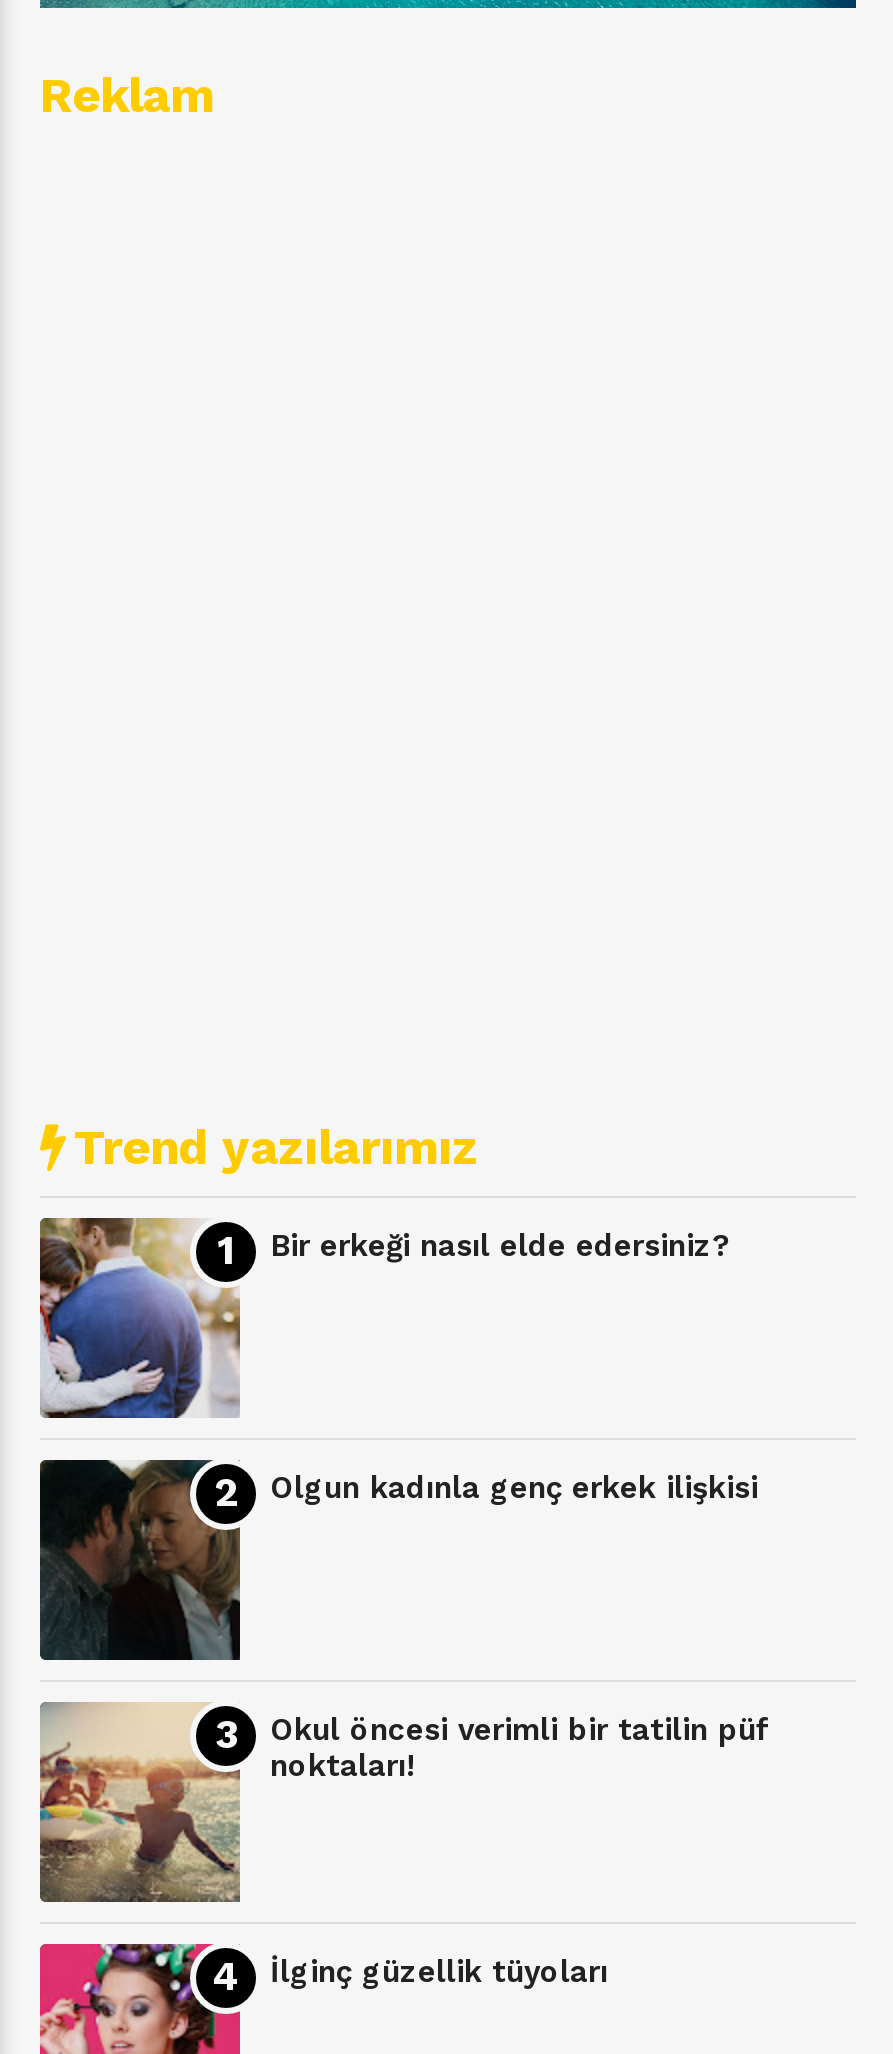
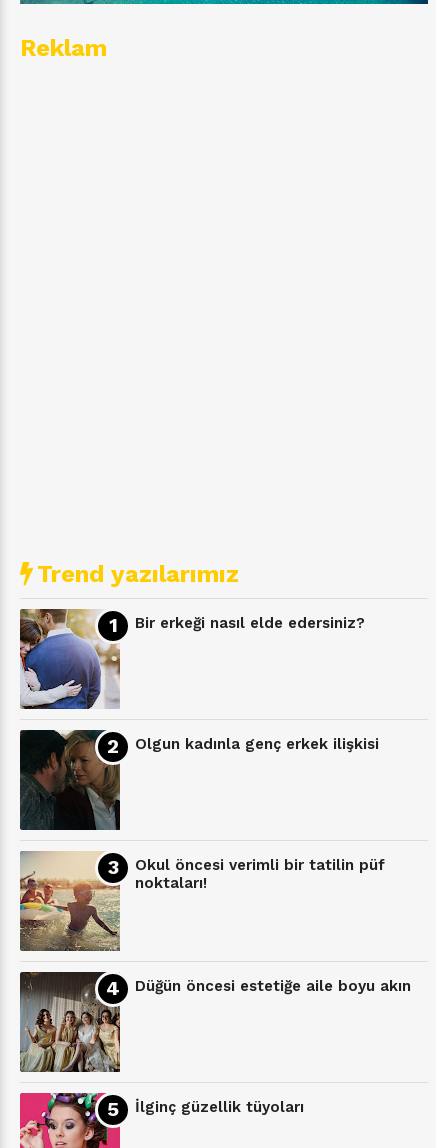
+ [image]
+ Düğün öncesi estetiğe aile boyu akın
